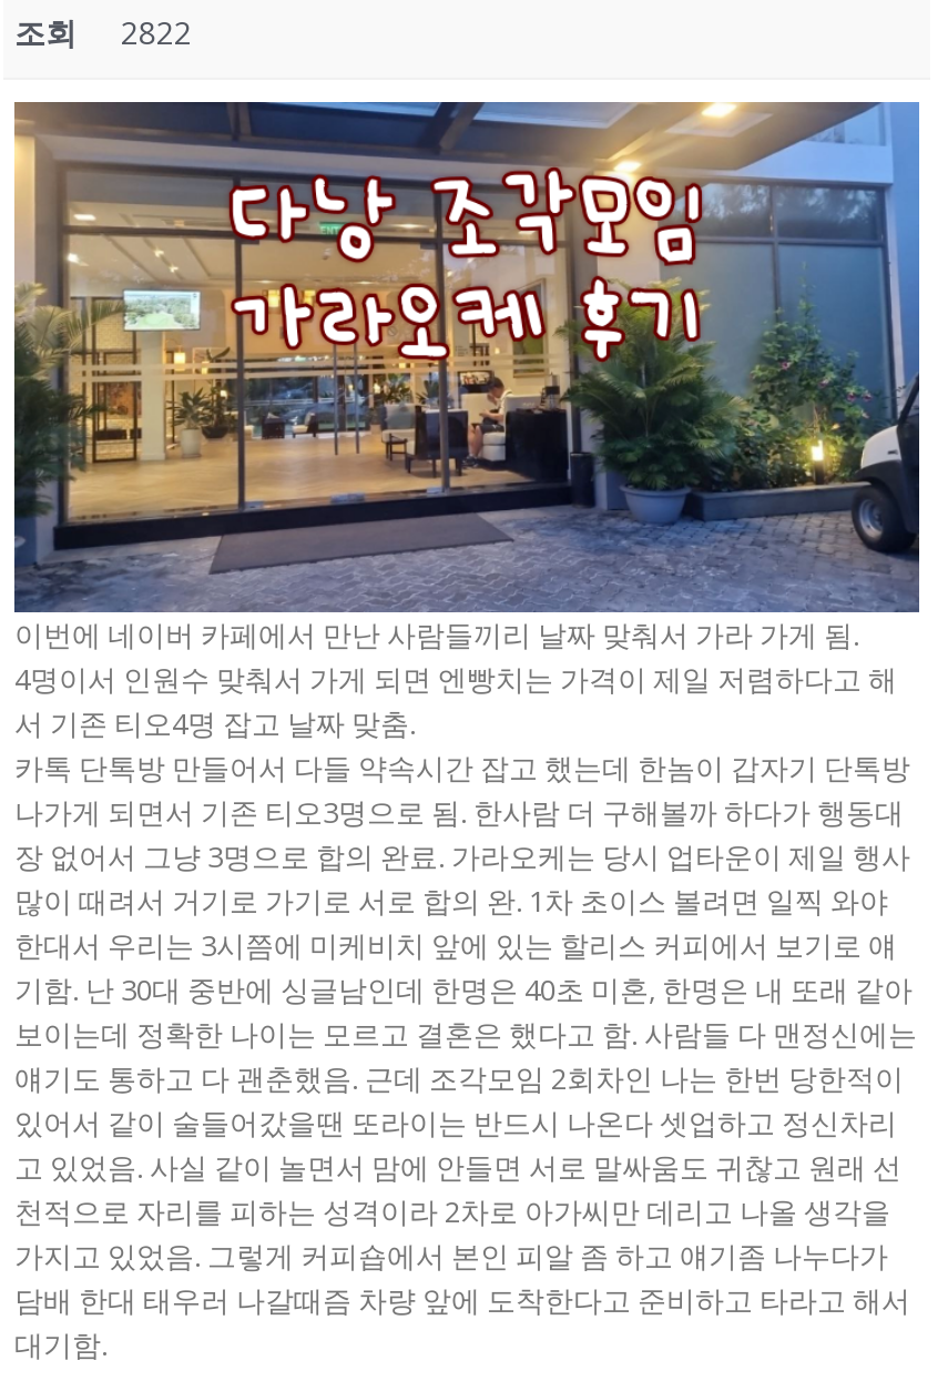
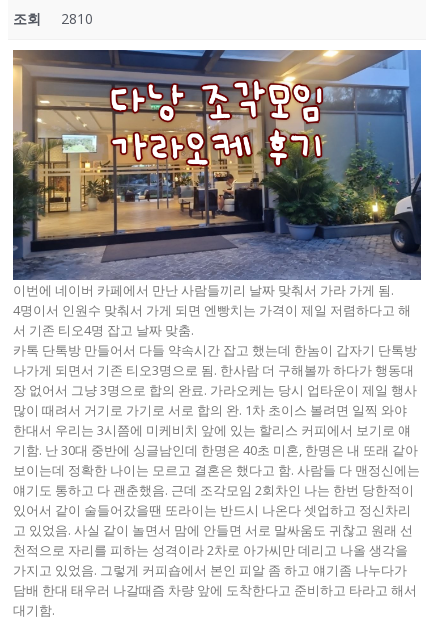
- 조회 2822
+ 조회 2810
